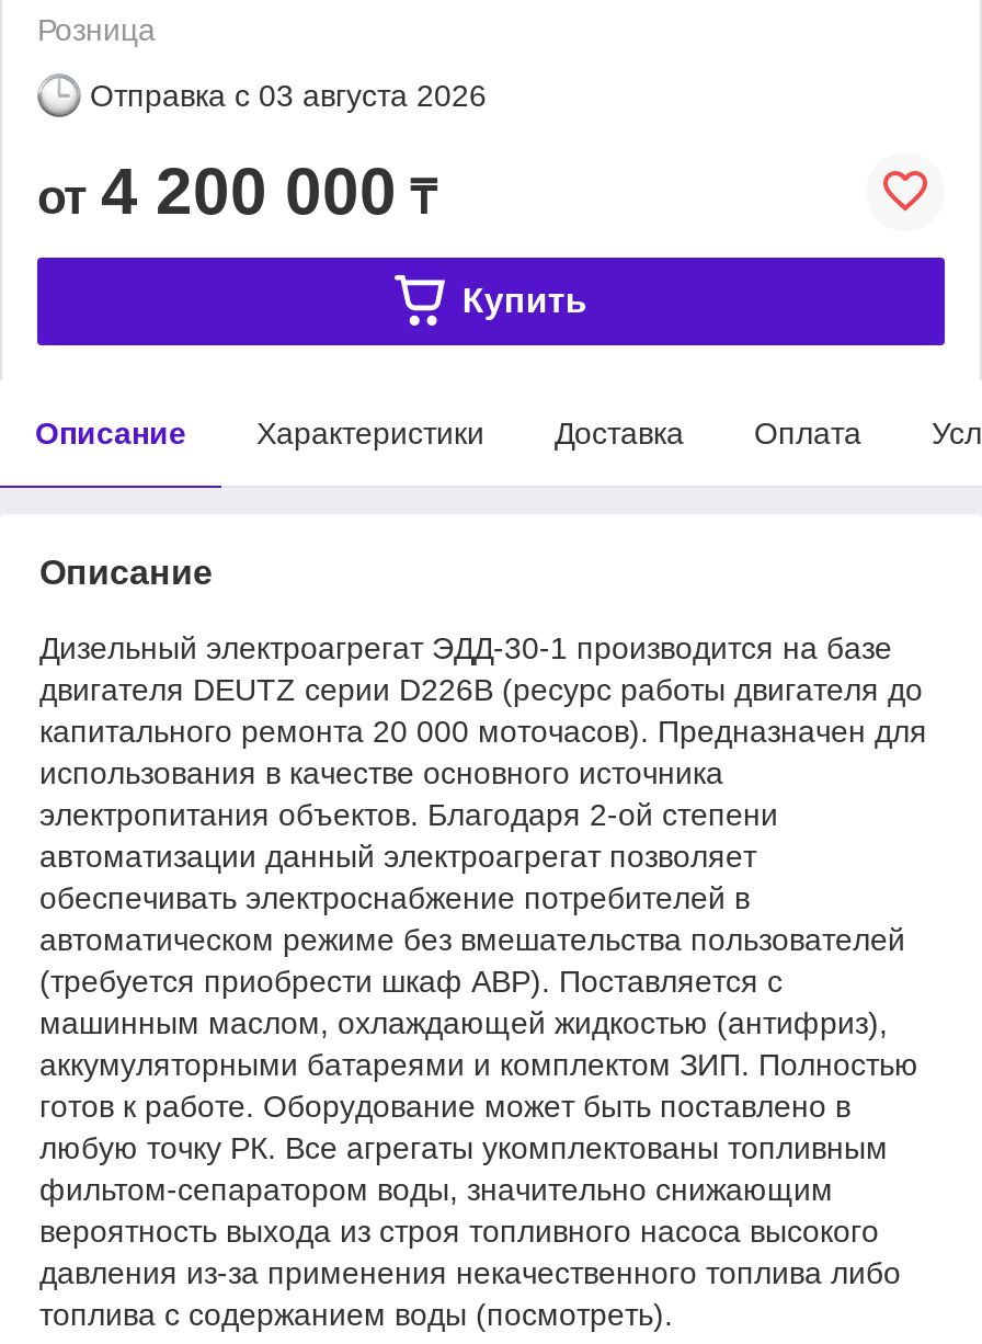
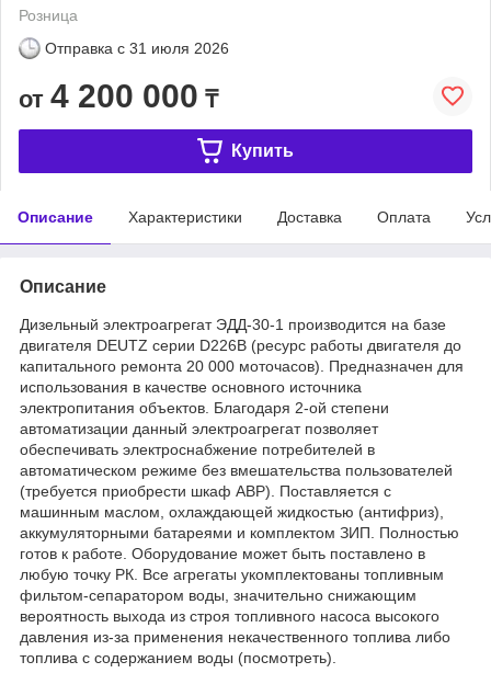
- Отправка с 03 августа 2026
+ Отправка с 31 июля 2026
